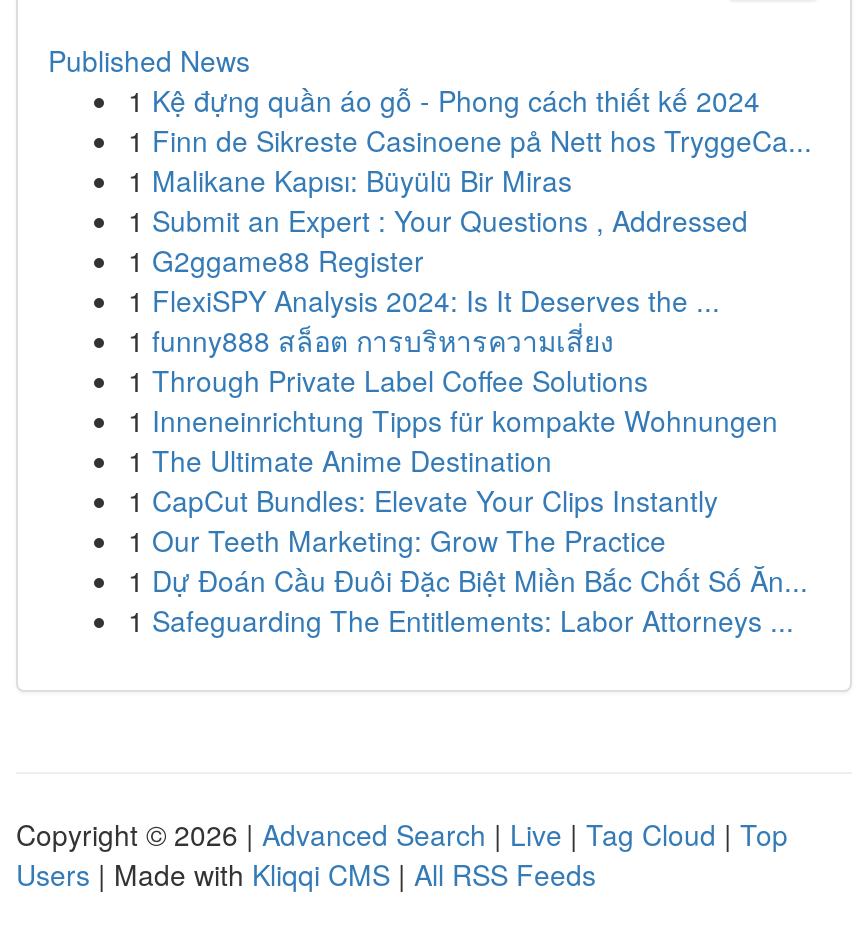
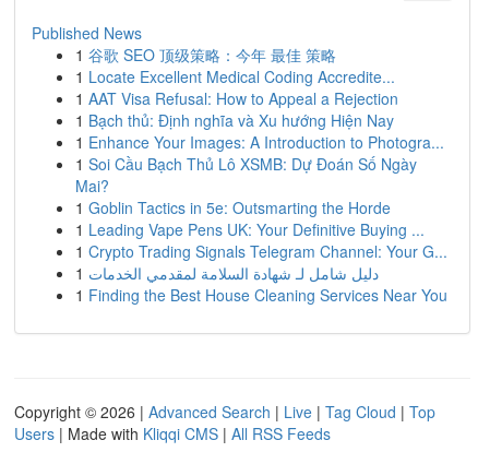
- 1 Kệ đựng quần áo gỗ - Phong cách thiết kế 2024
- 1 Finn de Sikreste Casinoene på Nett hos TryggeCa...
- 1 Malikane Kapısı: Büyülü Bir Miras
- 1 Submit an Expert : Your Questions , Addressed
- 1 G2ggame88 Register
- 1 FlexiSPY Analysis 2024: Is It Deserves the ...
- 1 funny888 สล็อต การบริหารความเสี่ยง
- 1 Through Private Label Coffee Solutions
- 1 Inneneinrichtung Tipps für kompakte Wohnungen
- 1 The Ultimate Anime Destination
- 1 CapCut Bundles: Elevate Your Clips Instantly
- 1 Our Teeth Marketing: Grow The Practice
- 1 Dự Đoán Cầu Đuôi Đặc Biệt Miền Bắc Chốt Số Ăn...
- 1 Safeguarding The Entitlements: Labor Attorneys ...
+ 1 谷歌 SEO 顶级策略：今年 最佳 策略
+ 1 Locate Excellent Medical Coding Accredite...
+ 1 AAT Visa Refusal: How to Appeal a Rejection
+ 1 Bạch thủ: Định nghĩa và Xu hướng Hiện Nay
+ 1 Enhance Your Images: A Introduction to Photogra...
+ 1 Soi Cầu Bạch Thủ Lô XSMB: Dự Đoán Số Ngày
+ Mai?
+ 1 Goblin Tactics in 5e: Outsmarting the Horde
+ 1 Leading Vape Pens UK: Your Definitive Buying ...
+ 1 Crypto Trading Signals Telegram Channel: Your G...
+ 1 دليل شامل لـ شهادة السلامة لمقدمي الخدمات
+ 1 Finding the Best House Cleaning Services Near You
